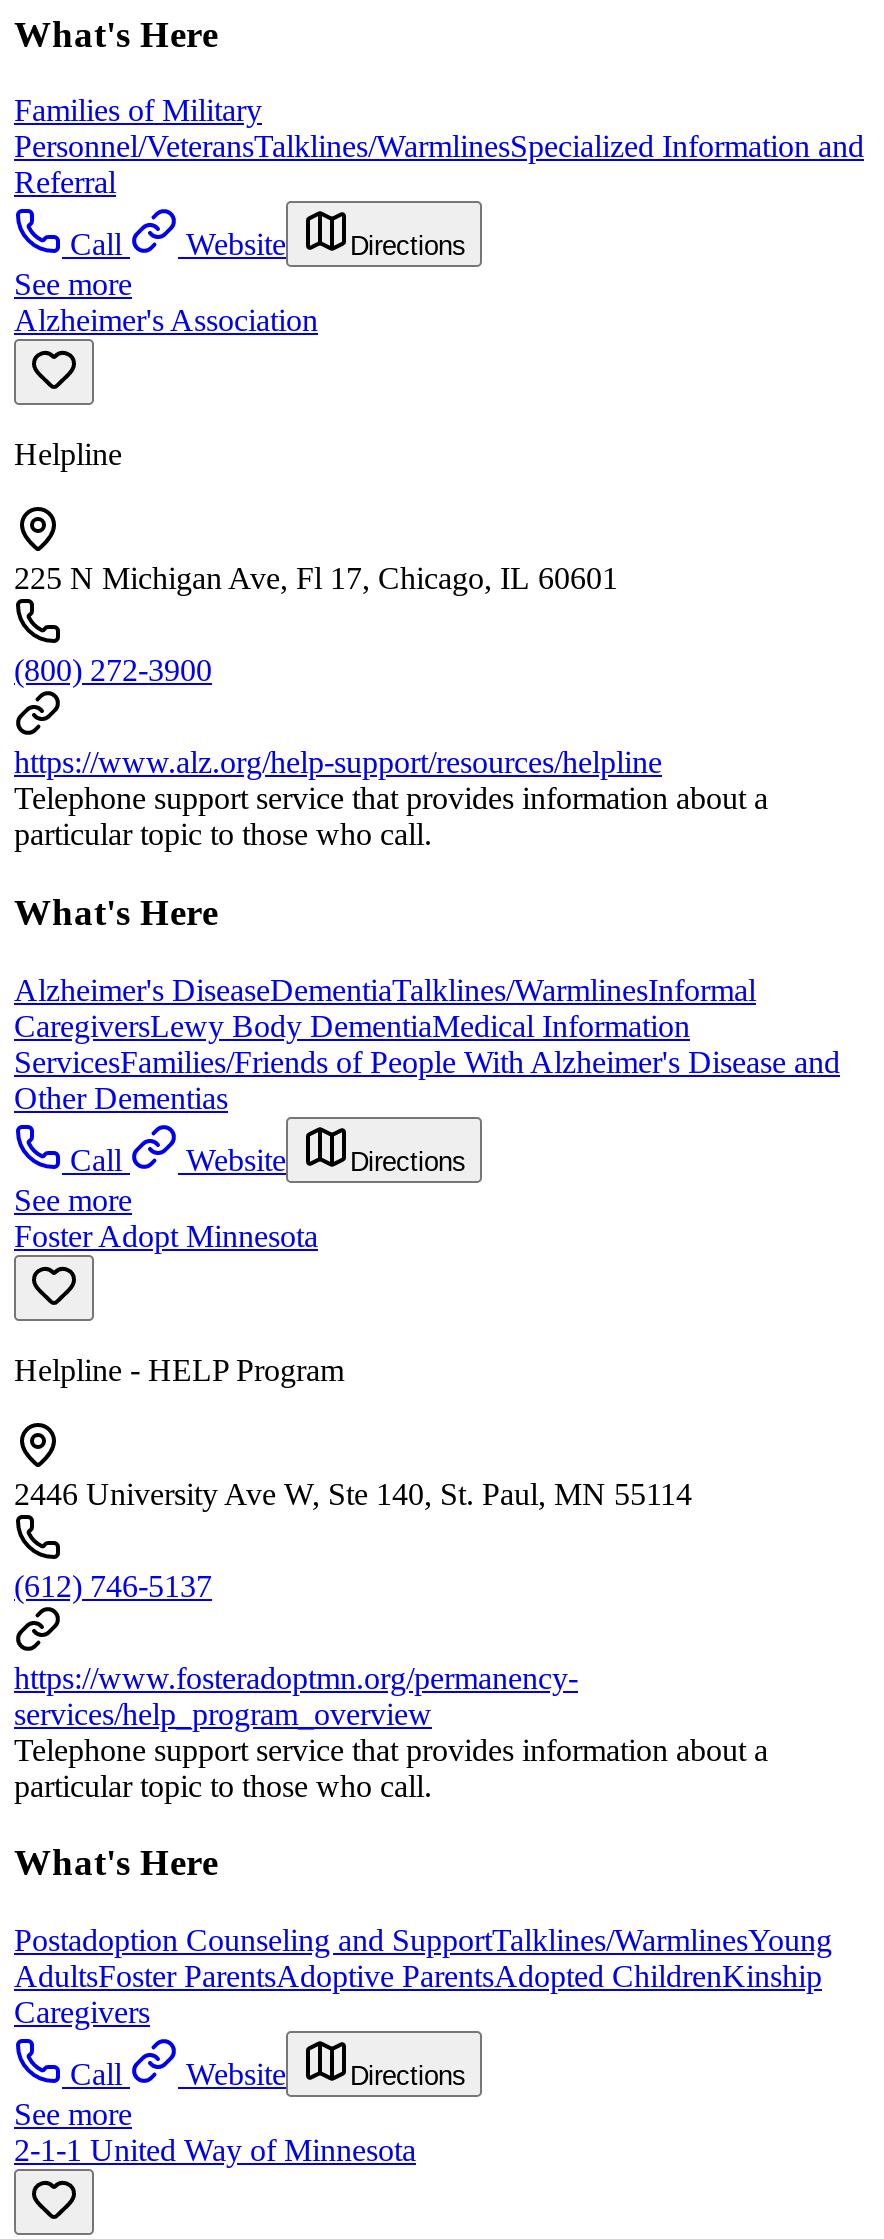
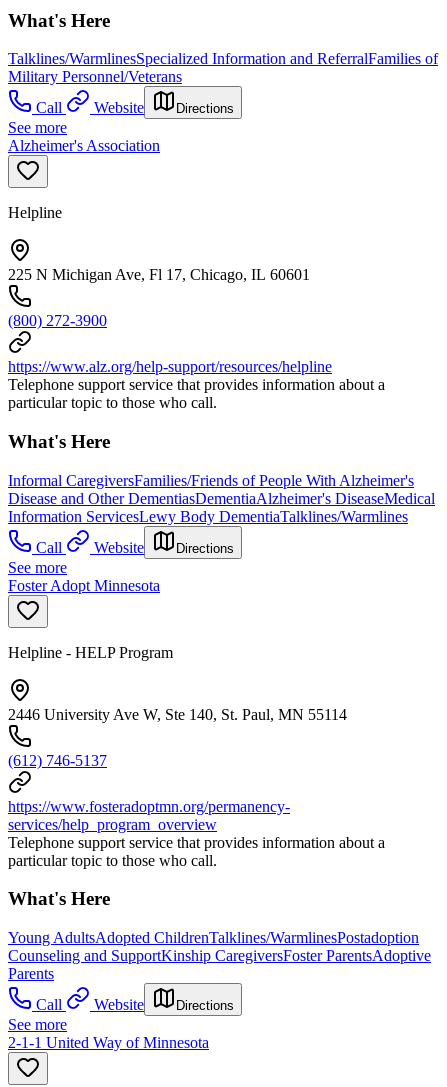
- Families of Military
- Personnel/VeteransTalklines/WarmlinesSpecialized Information and
- Referral
+ Talklines/WarmlinesSpecialized Information and ReferralFamilies of
+ Military Personnel/Veterans

- Alzheimer's DiseaseDementiaTalklines/WarmlinesInformal
- CaregiversLewy Body DementiaMedical Information
- ServicesFamilies/Friends of People With Alzheimer's Disease and
- Other Dementias
+ Informal CaregiversFamilies/Friends of People With Alzheimer's
+ Disease and Other DementiasDementiaAlzheimer's DiseaseMedical
+ Information ServicesLewy Body DementiaTalklines/Warmlines

- Postadoption Counseling and SupportTalklines/WarmlinesYoung
- AdultsFoster ParentsAdoptive ParentsAdopted ChildrenKinship
- Caregivers
+ Young AdultsAdopted ChildrenTalklines/WarmlinesPostadoption
+ Counseling and SupportKinship CaregiversFoster ParentsAdoptive
+ Parents
